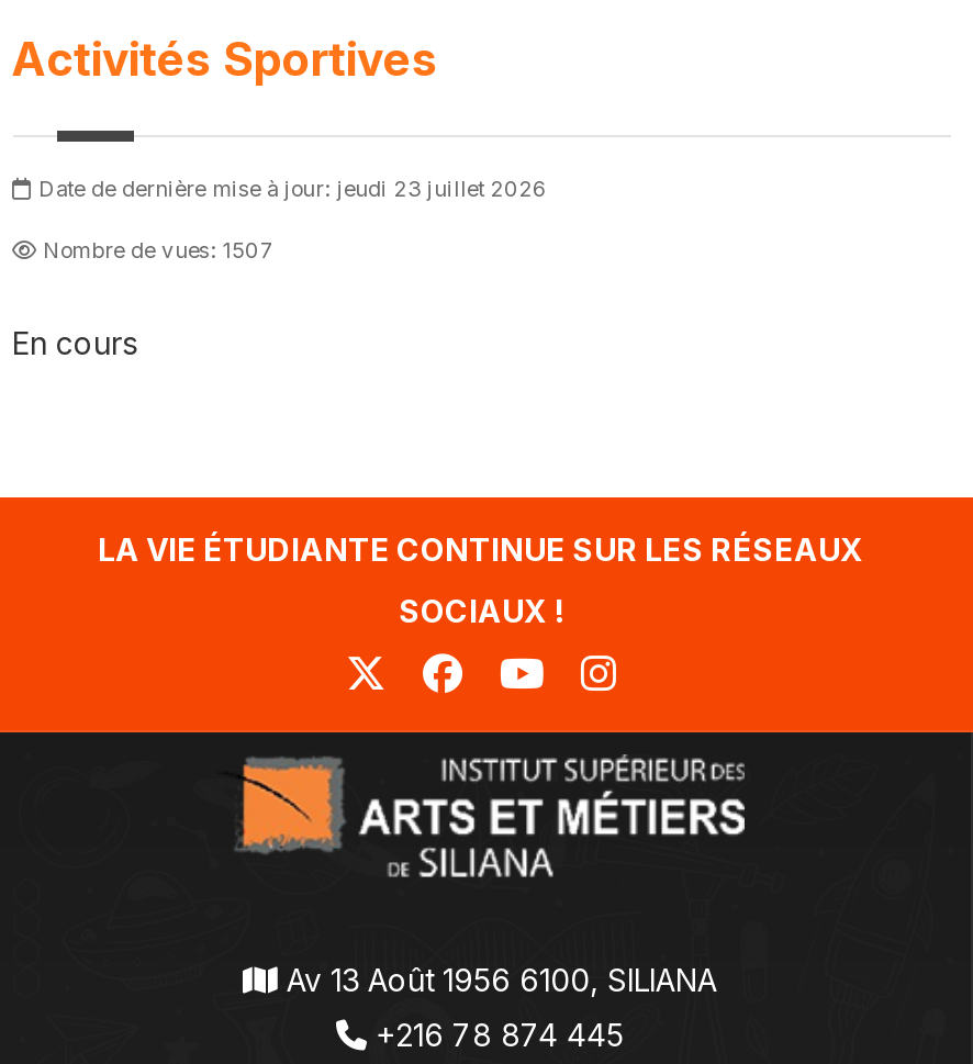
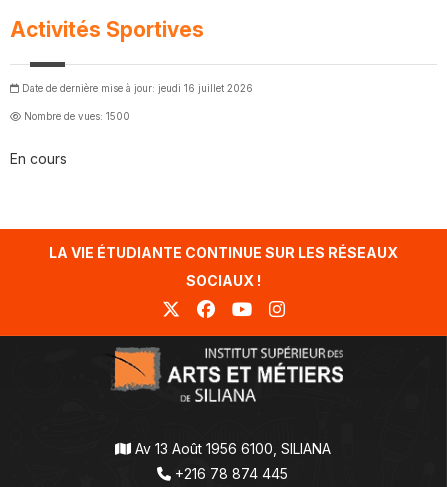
- Date de dernière mise à jour: jeudi 23 juillet 2026
+ Date de dernière mise à jour: jeudi 16 juillet 2026

- Nombre de vues: 1507
+ Nombre de vues: 1500
